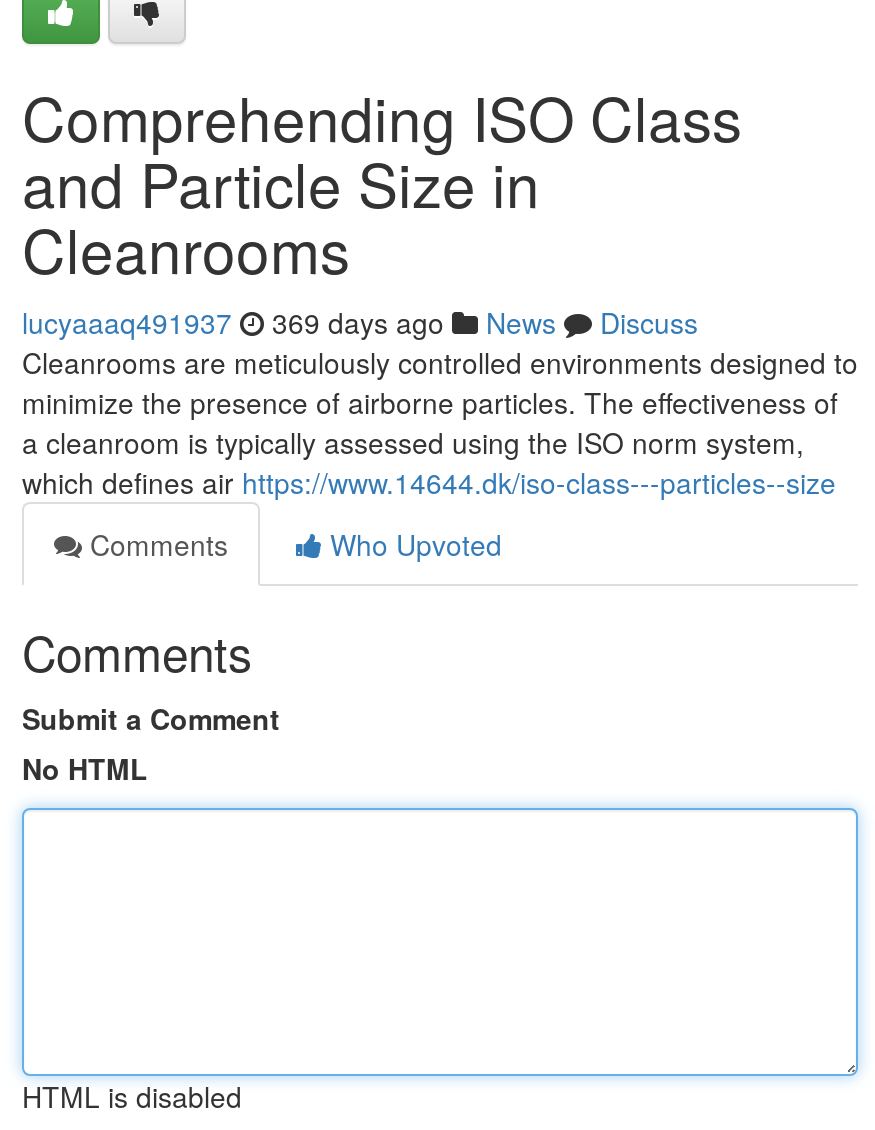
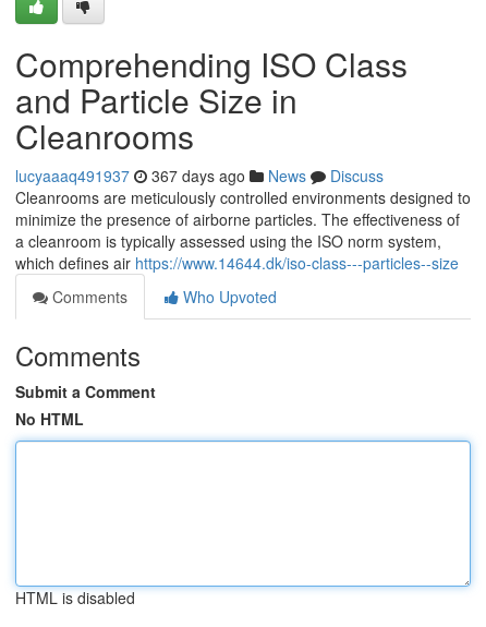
- lucyaaaq491937 369 days ago News Discuss
+ lucyaaaq491937 367 days ago News Discuss
